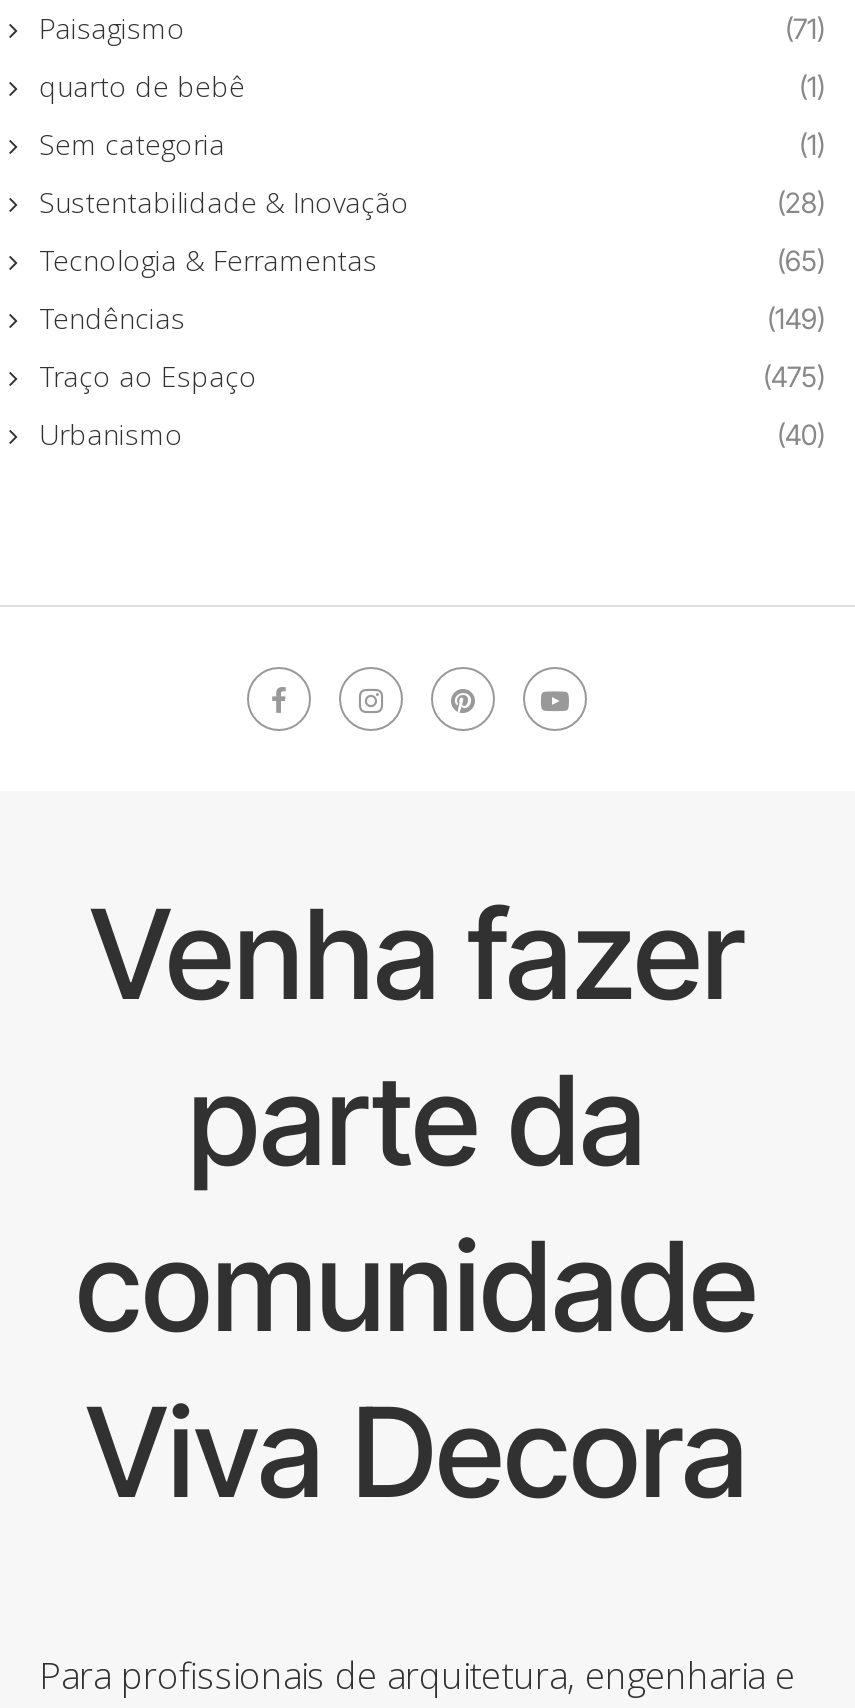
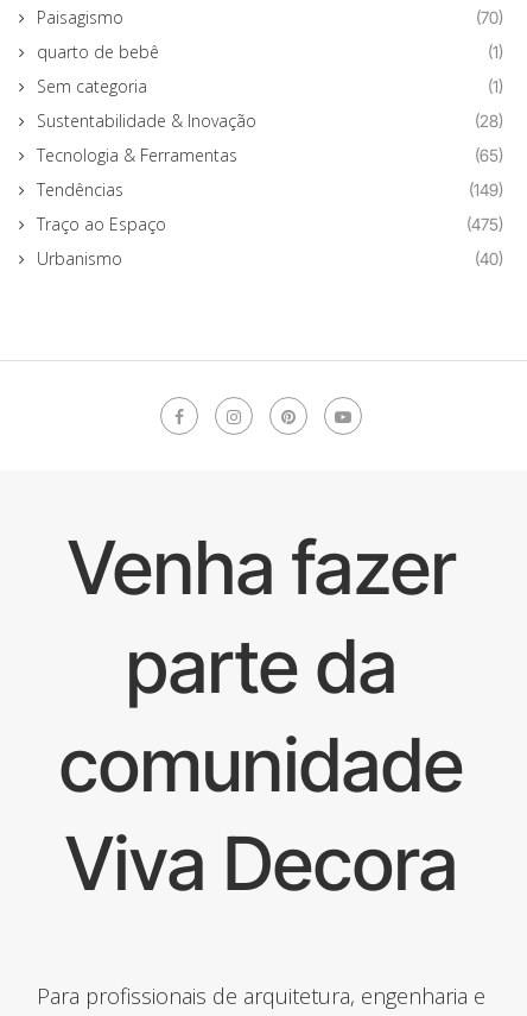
- (71)
+ (70)
